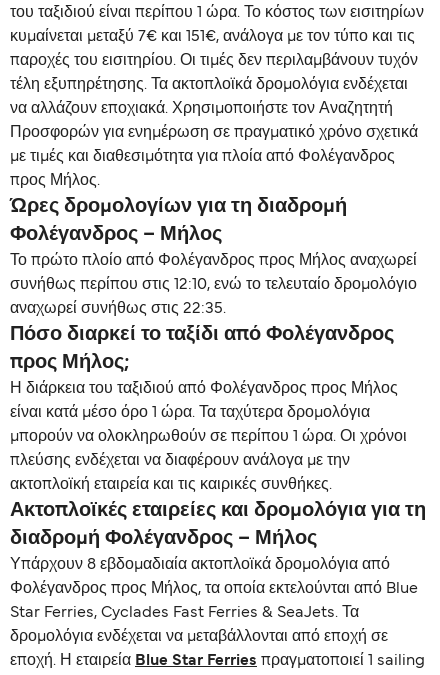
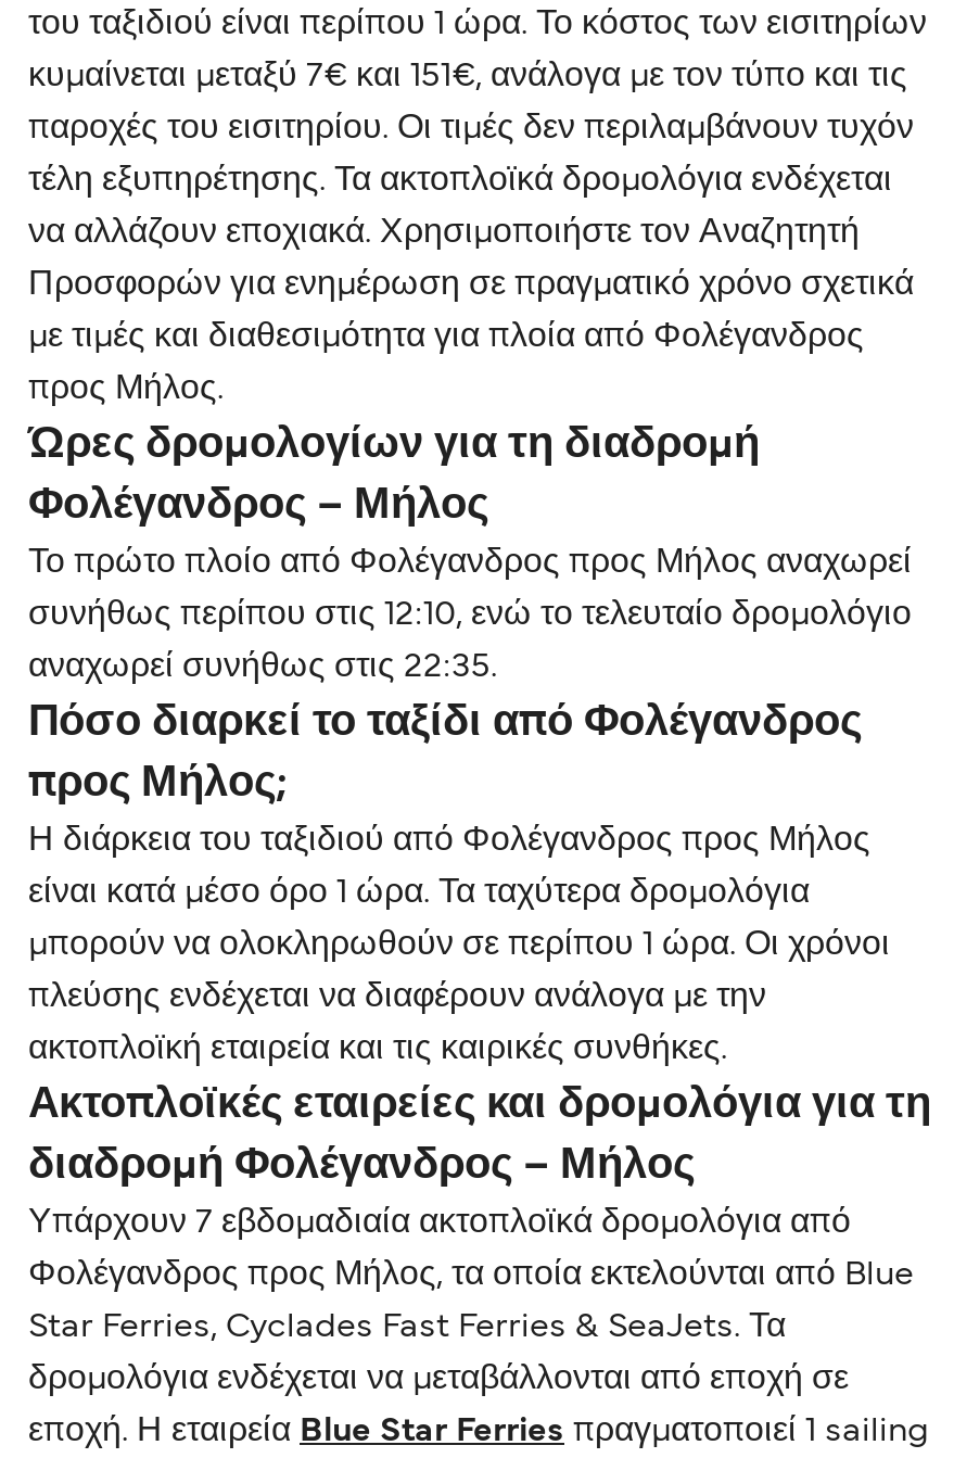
- Υπάρχουν 8 εβδομαδιαία ακτοπλοϊκά δρομολόγια από
+ Υπάρχουν 7 εβδομαδιαία ακτοπλοϊκά δρομολόγια από
